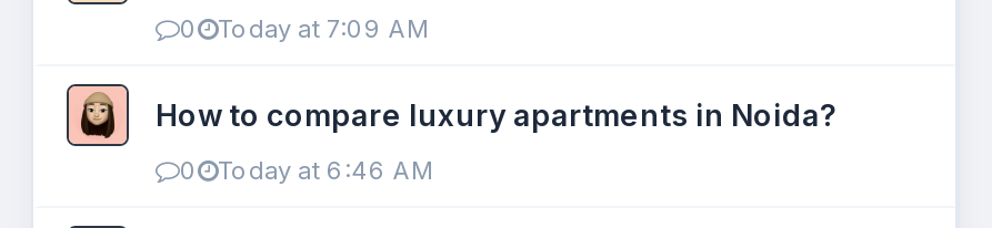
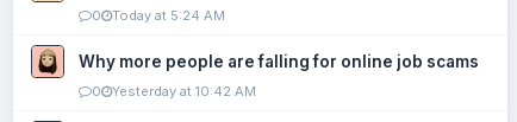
- 0 Today at 7:09 AM
+ 0 Today at 5:24 AM

- How to compare luxury apartments in Noida?
+ Why more people are falling for online job scams

- Today at 6:46 AM
+ Yesterday at 10:42 AM
